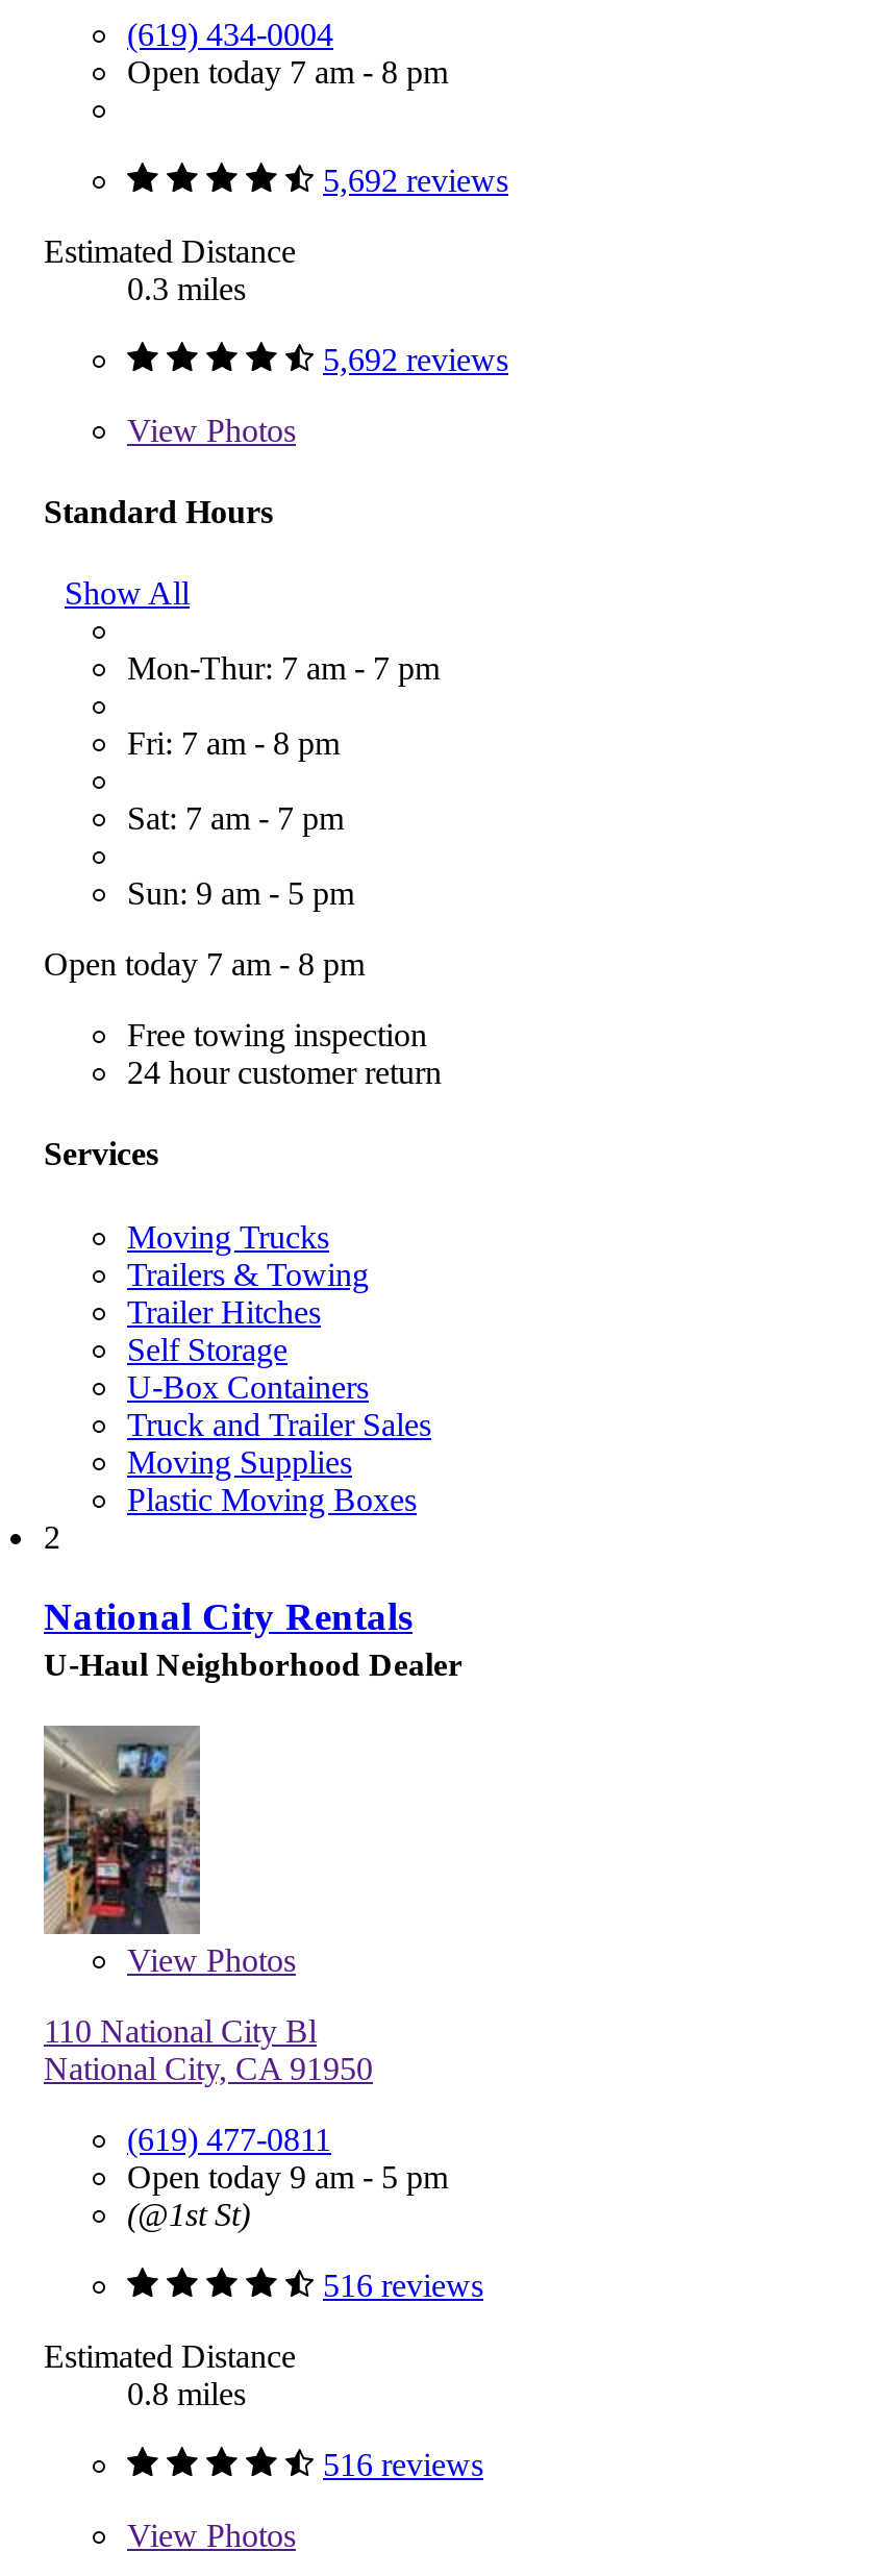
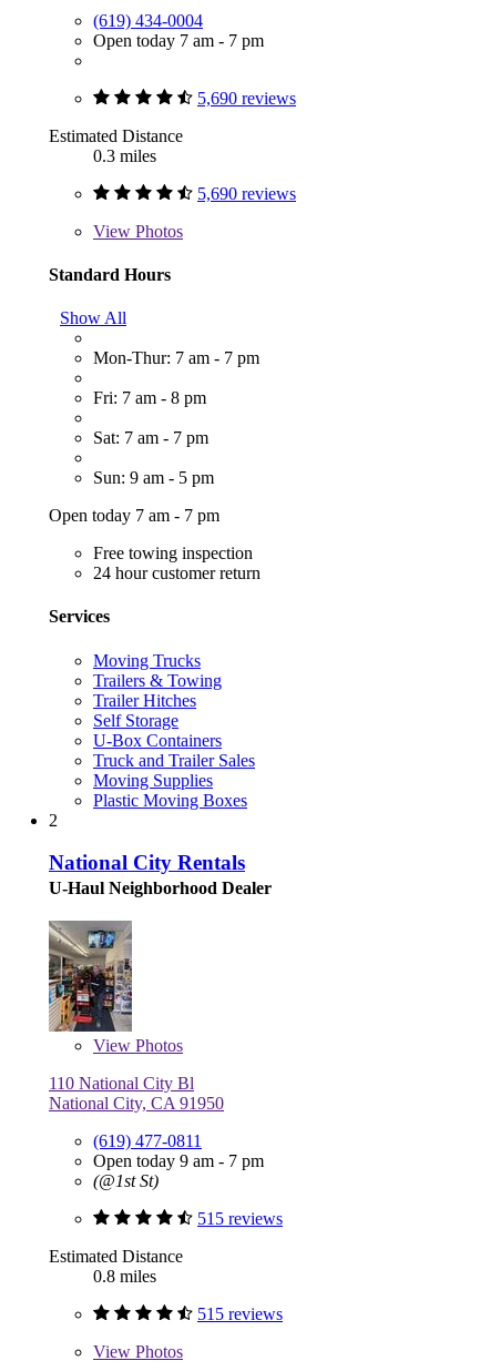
- Open today 7 am - 8 pm
+ Open today 7 am - 7 pm

- 5,692 reviews
+ 5,690 reviews

- 5,692 reviews
+ 5,690 reviews

- Open today 7 am - 8 pm
+ Open today 7 am - 7 pm

- Open today 9 am - 5 pm
+ Open today 9 am - 7 pm

- 516 reviews
+ 515 reviews

- 516 reviews
+ 515 reviews
